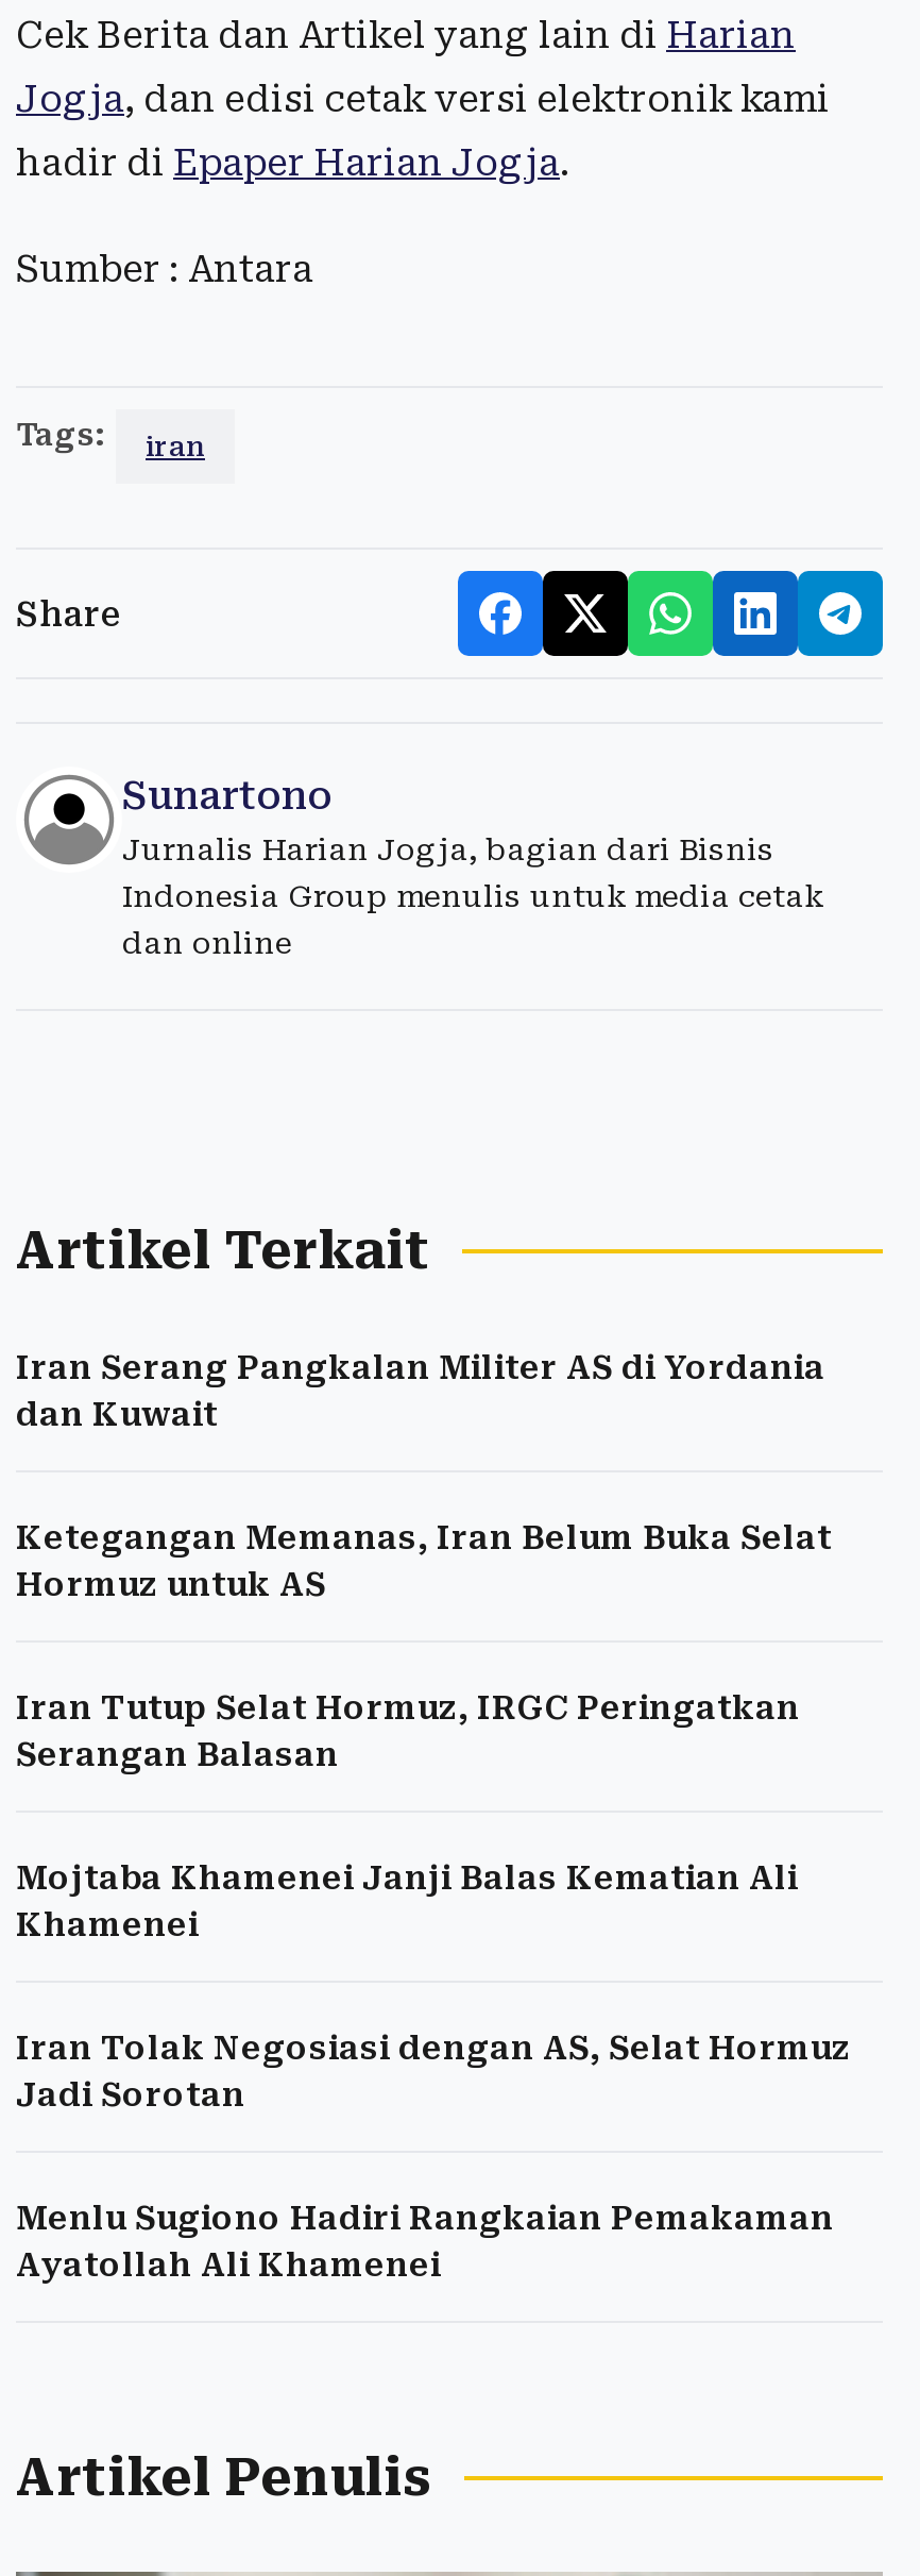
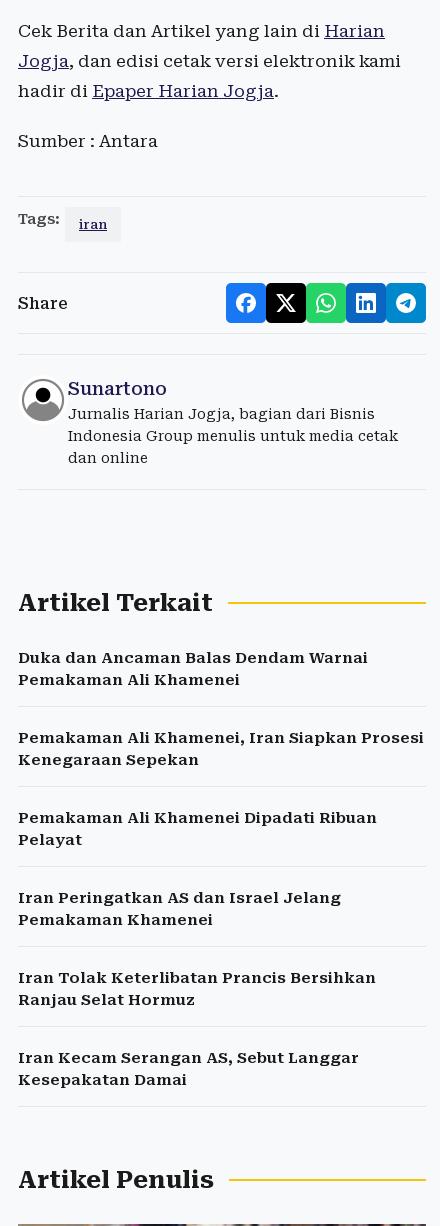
- Iran Serang Pangkalan Militer AS di Yordania
- dan Kuwait
+ Duka dan Ancaman Balas Dendam Warnai
+ Pemakaman Ali Khamenei

- Ketegangan Memanas, Iran Belum Buka Selat
- Hormuz untuk AS
+ Pemakaman Ali Khamenei, Iran Siapkan Prosesi
+ Kenegaraan Sepekan

- Iran Tutup Selat Hormuz, IRGC Peringatkan
- Serangan Balasan
+ Pemakaman Ali Khamenei Dipadati Ribuan
+ Pelayat

- Mojtaba Khamenei Janji Balas Kematian Ali
- Khamenei
+ Iran Peringatkan AS dan Israel Jelang
+ Pemakaman Khamenei

- Iran Tolak Negosiasi dengan AS, Selat Hormuz
- Jadi Sorotan
+ Iran Tolak Keterlibatan Prancis Bersihkan
+ Ranjau Selat Hormuz

- Menlu Sugiono Hadiri Rangkaian Pemakaman
- Ayatollah Ali Khamenei
+ Iran Kecam Serangan AS, Sebut Langgar
+ Kesepakatan Damai
